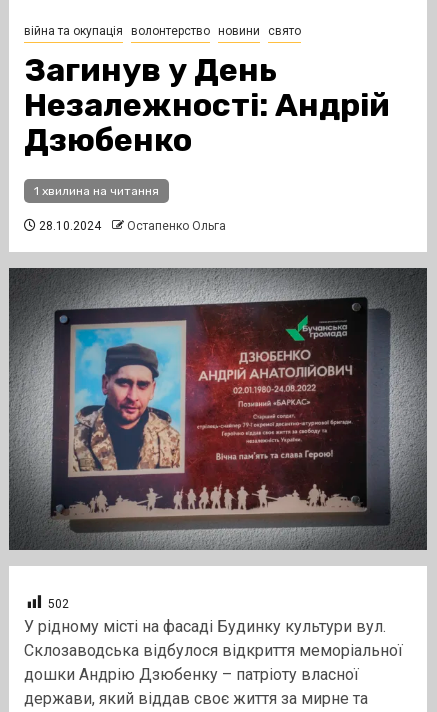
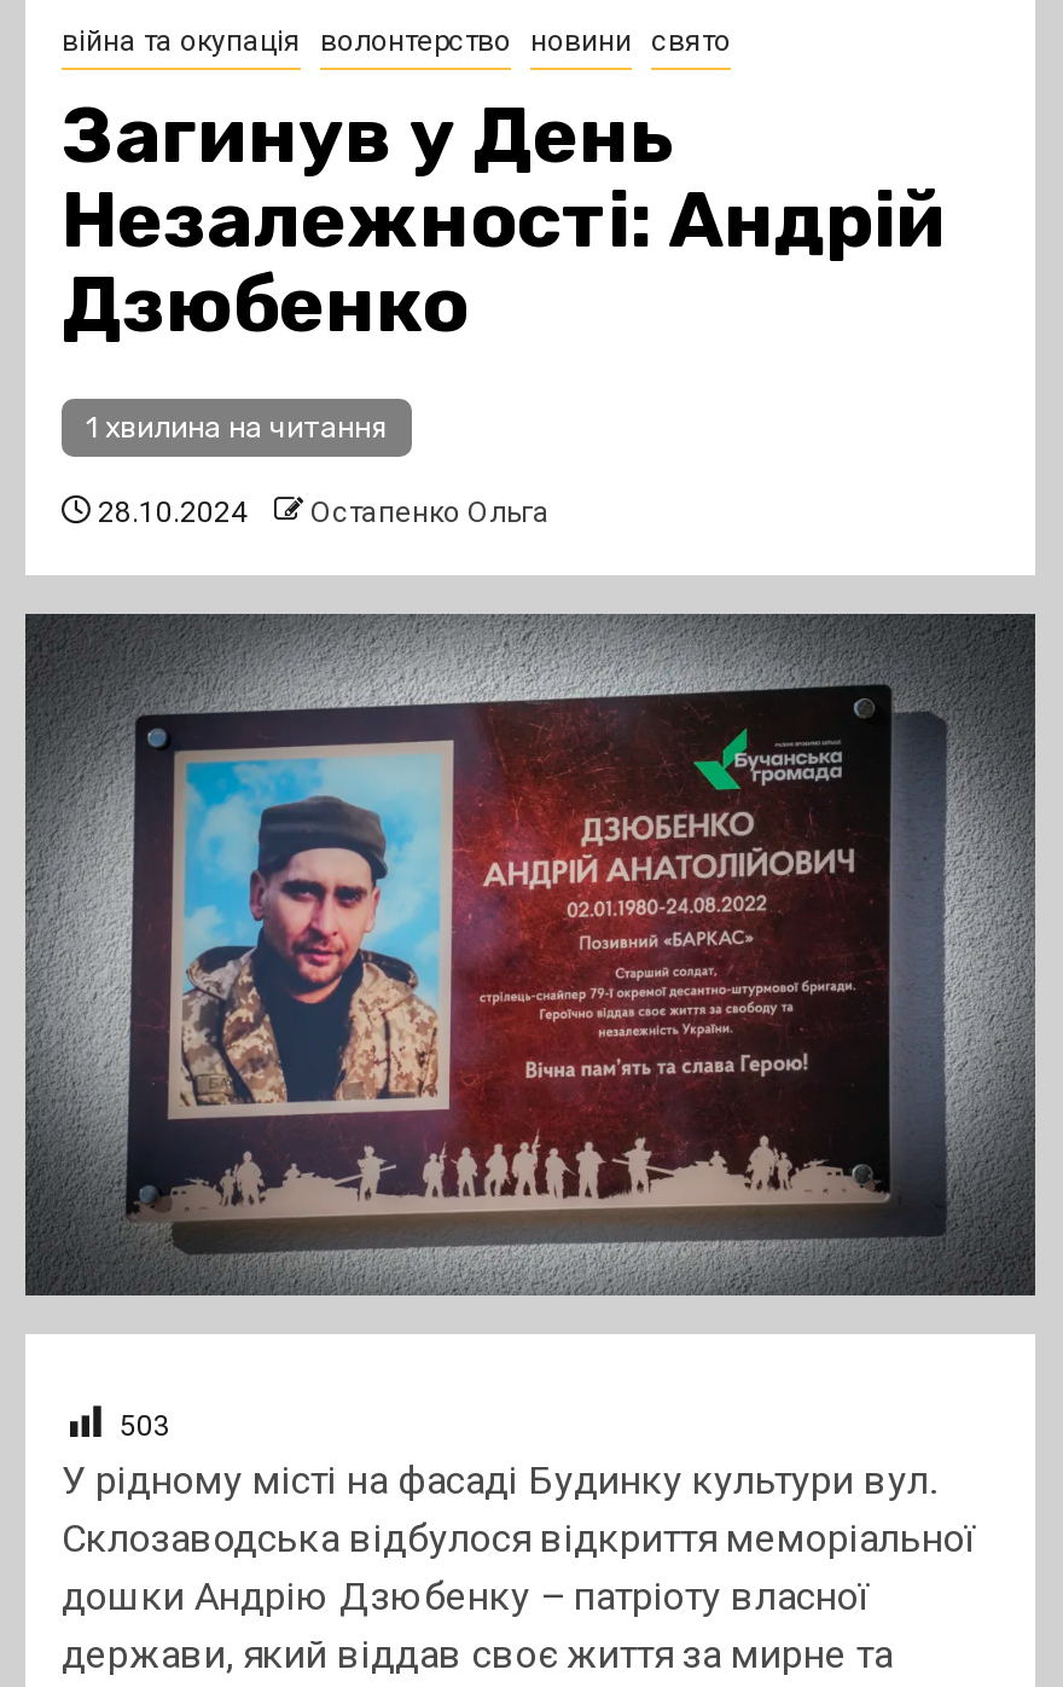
- 502
+ 503
